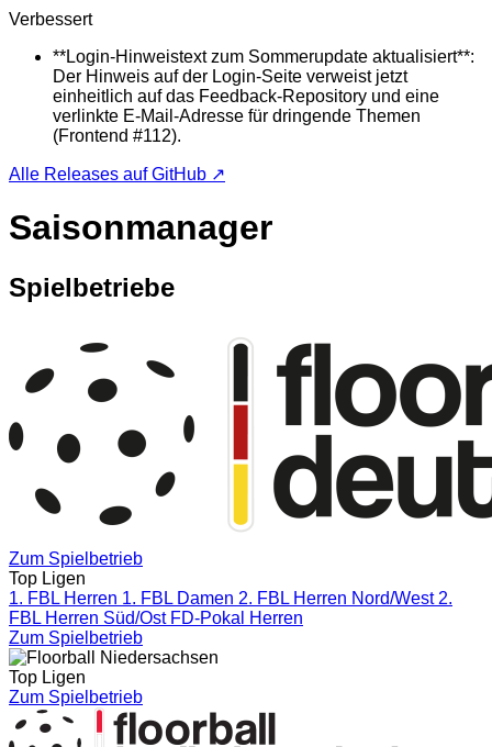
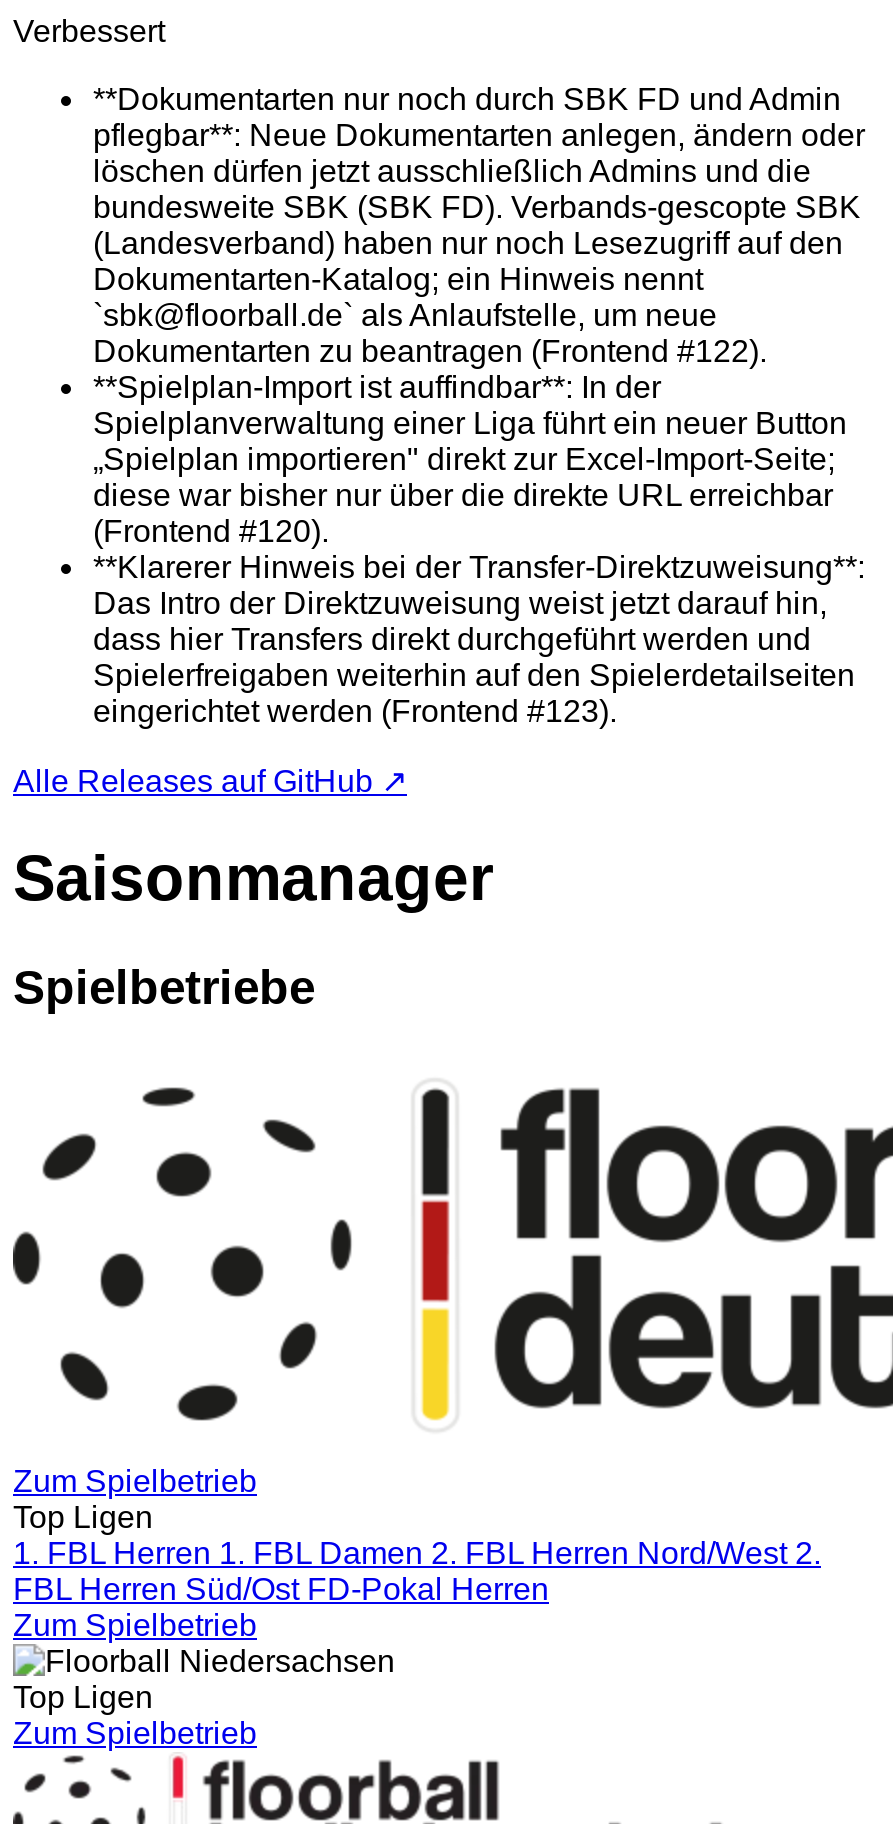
- **Login-Hinweistext zum Sommerupdate aktualisiert**:
- Der Hinweis auf der Login-Seite verweist jetzt
- einheitlich auf das Feedback-Repository und eine
- verlinkte E-Mail-Adresse für dringende Themen
- (Frontend #112).
+ **Dokumentarten nur noch durch SBK FD und Admin
+ pflegbar**: Neue Dokumentarten anlegen, ändern oder
+ löschen dürfen jetzt ausschließlich Admins und die
+ bundesweite SBK (SBK FD). Verbands-gescopte SBK
+ (Landesverband) haben nur noch Lesezugriff auf den
+ Dokumentarten-Katalog; ein Hinweis nennt
+ `sbk@floorball.de` als Anlaufstelle, um neue
+ Dokumentarten zu beantragen (Frontend #122).
+ **Spielplan-Import ist auffindbar**: In der
+ Spielplanverwaltung einer Liga führt ein neuer Button
+ „Spielplan importieren" direkt zur Excel-Import-Seite;
+ diese war bisher nur über die direkte URL erreichbar
+ (Frontend #120).
+ **Klarerer Hinweis bei der Transfer-Direktzuweisung**:
+ Das Intro der Direktzuweisung weist jetzt darauf hin,
+ dass hier Transfers direkt durchgeführt werden und
+ Spielerfreigaben weiterhin auf den Spielerdetailseiten
+ eingerichtet werden (Frontend #123).
